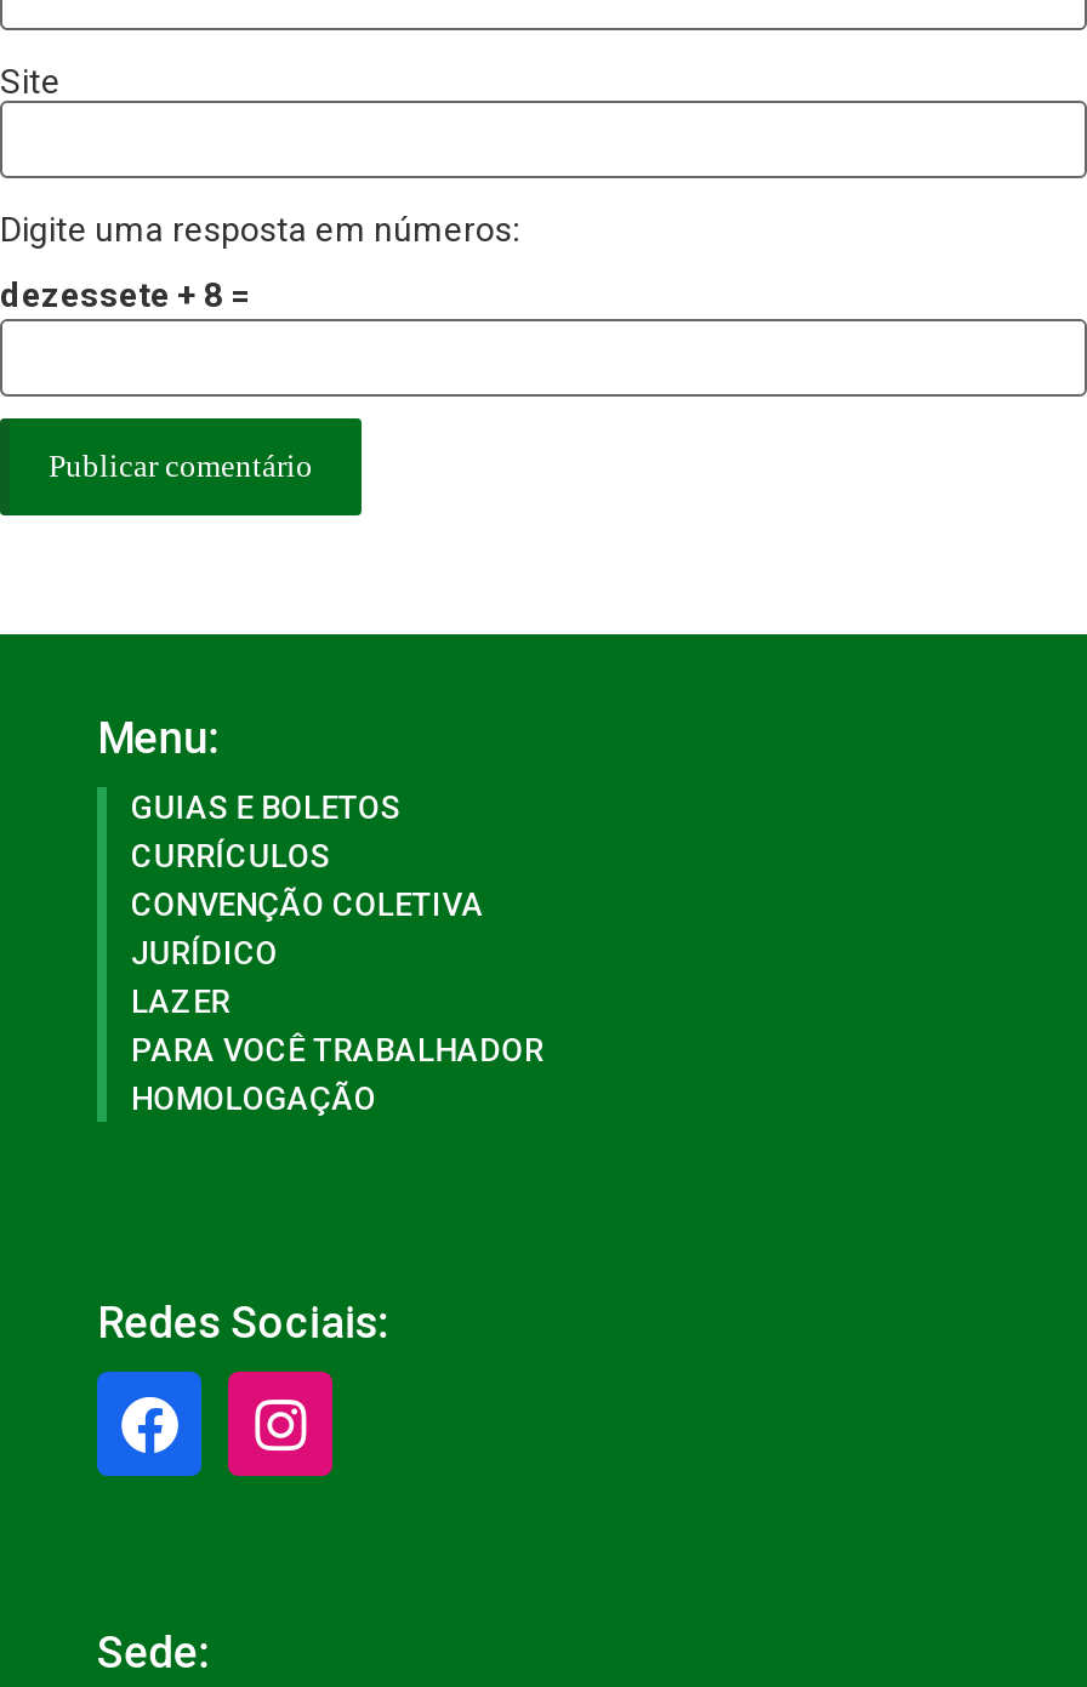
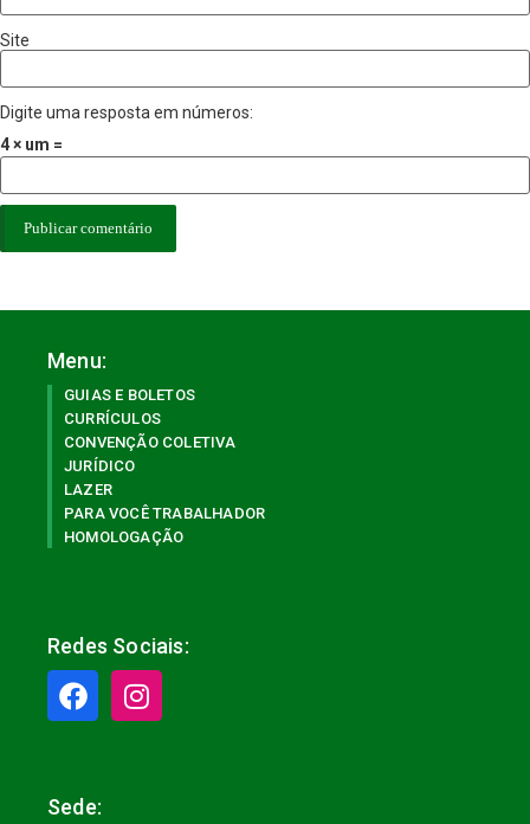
- dezessete + 8 =
+ 4 × um =
